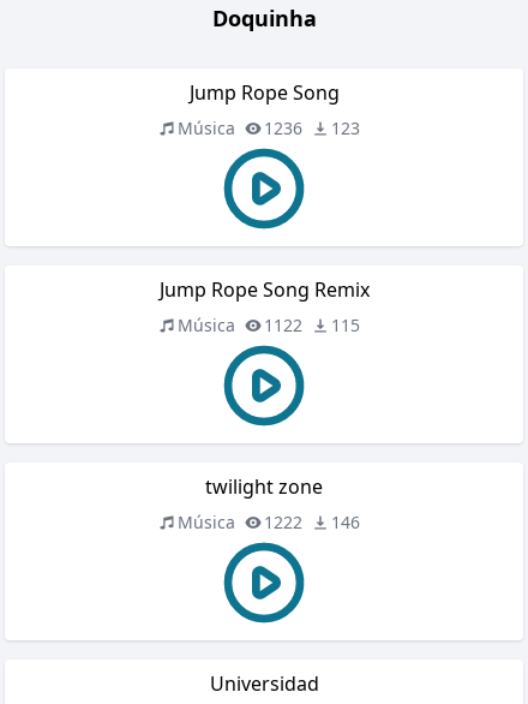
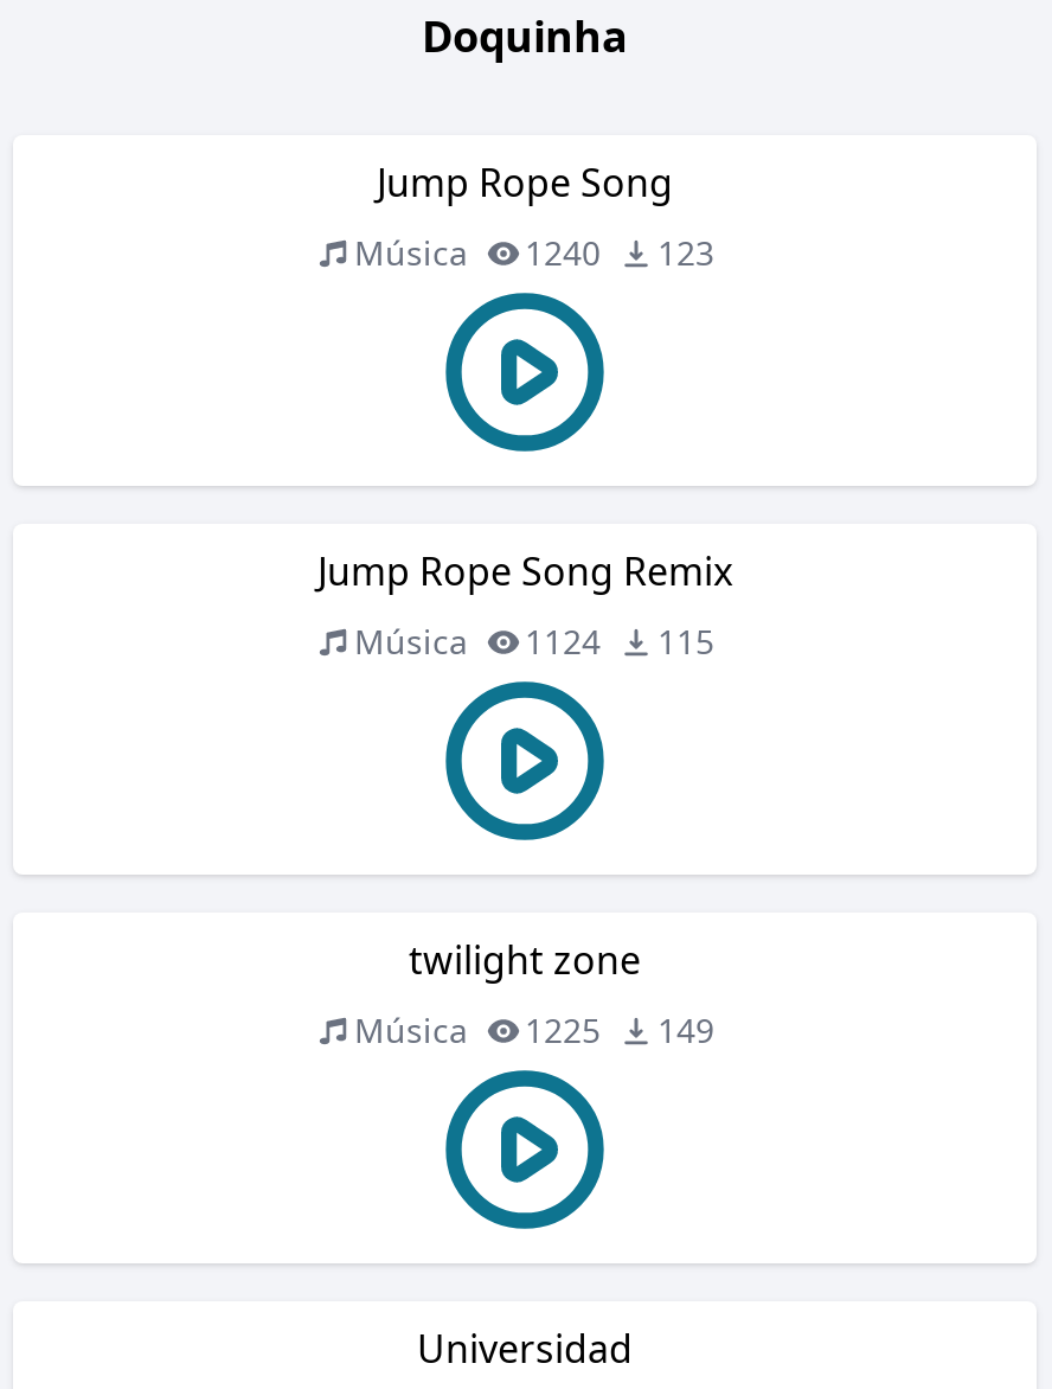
- Música 1236 123
+ Música 1240 123

- Música 1122 115
+ Música 1124 115

- 1222
+ 1225

- 146
+ 149
